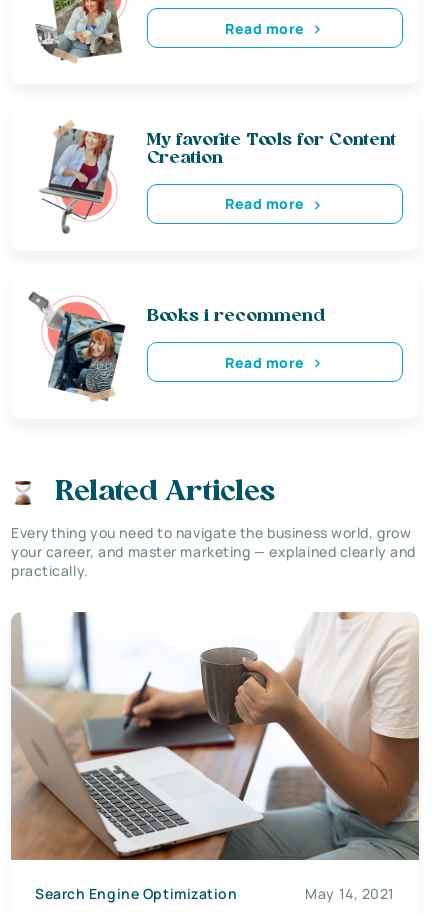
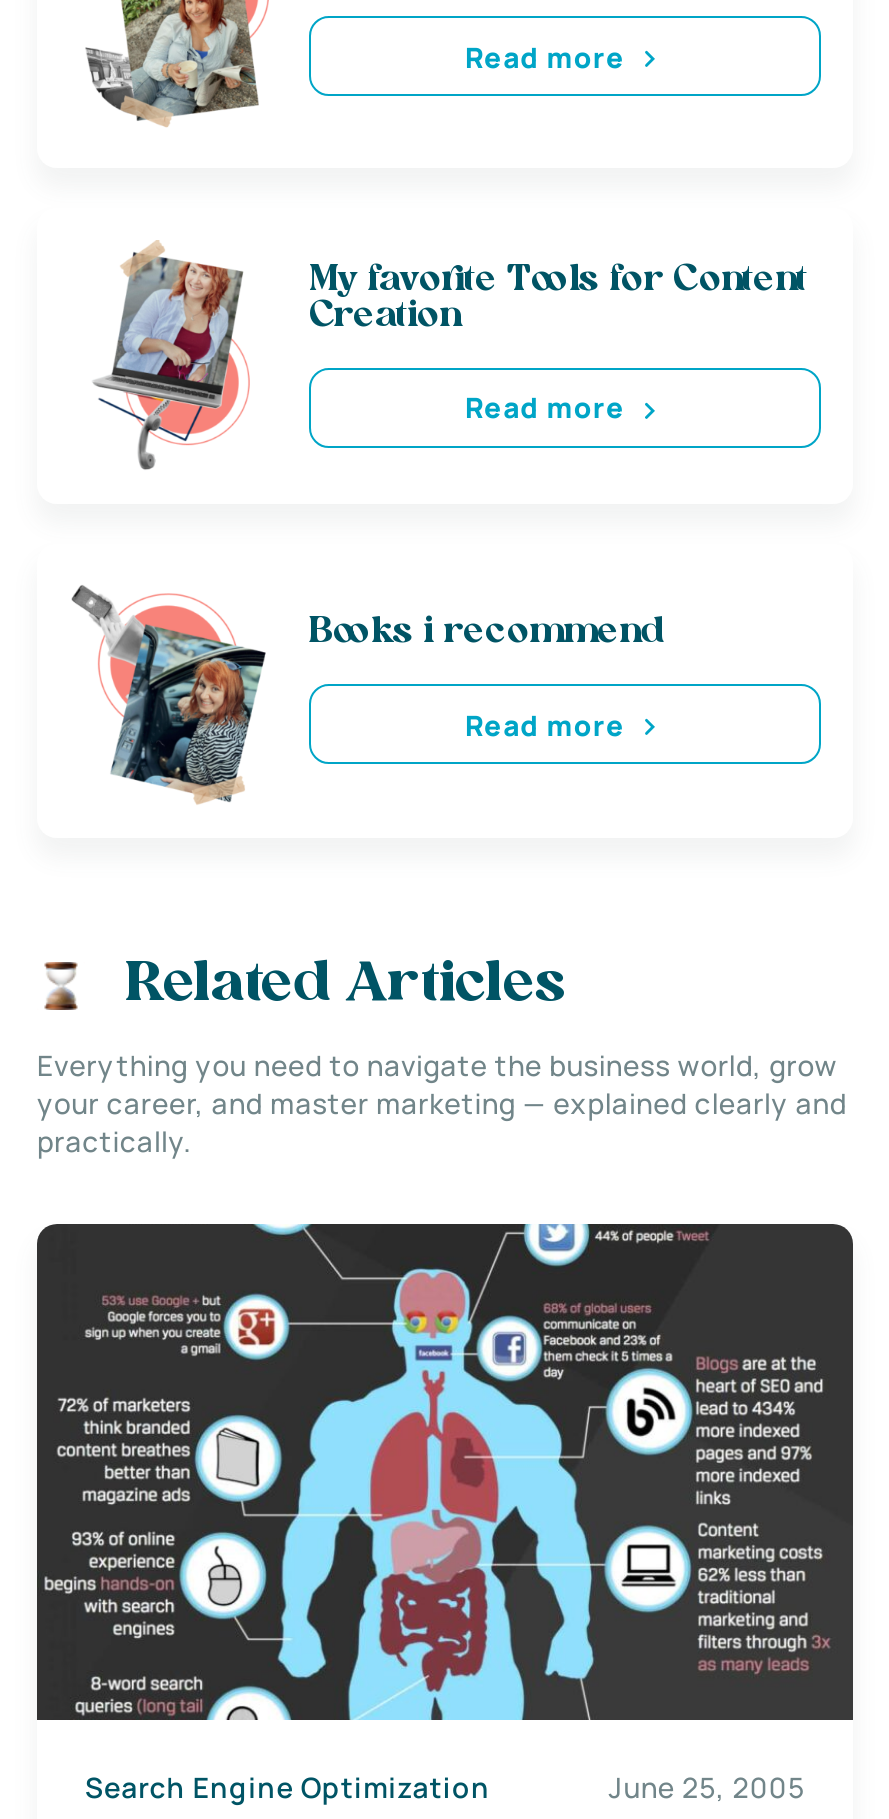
- [image]
- May 14, 2021
+ [image]
+ June 25, 2005
